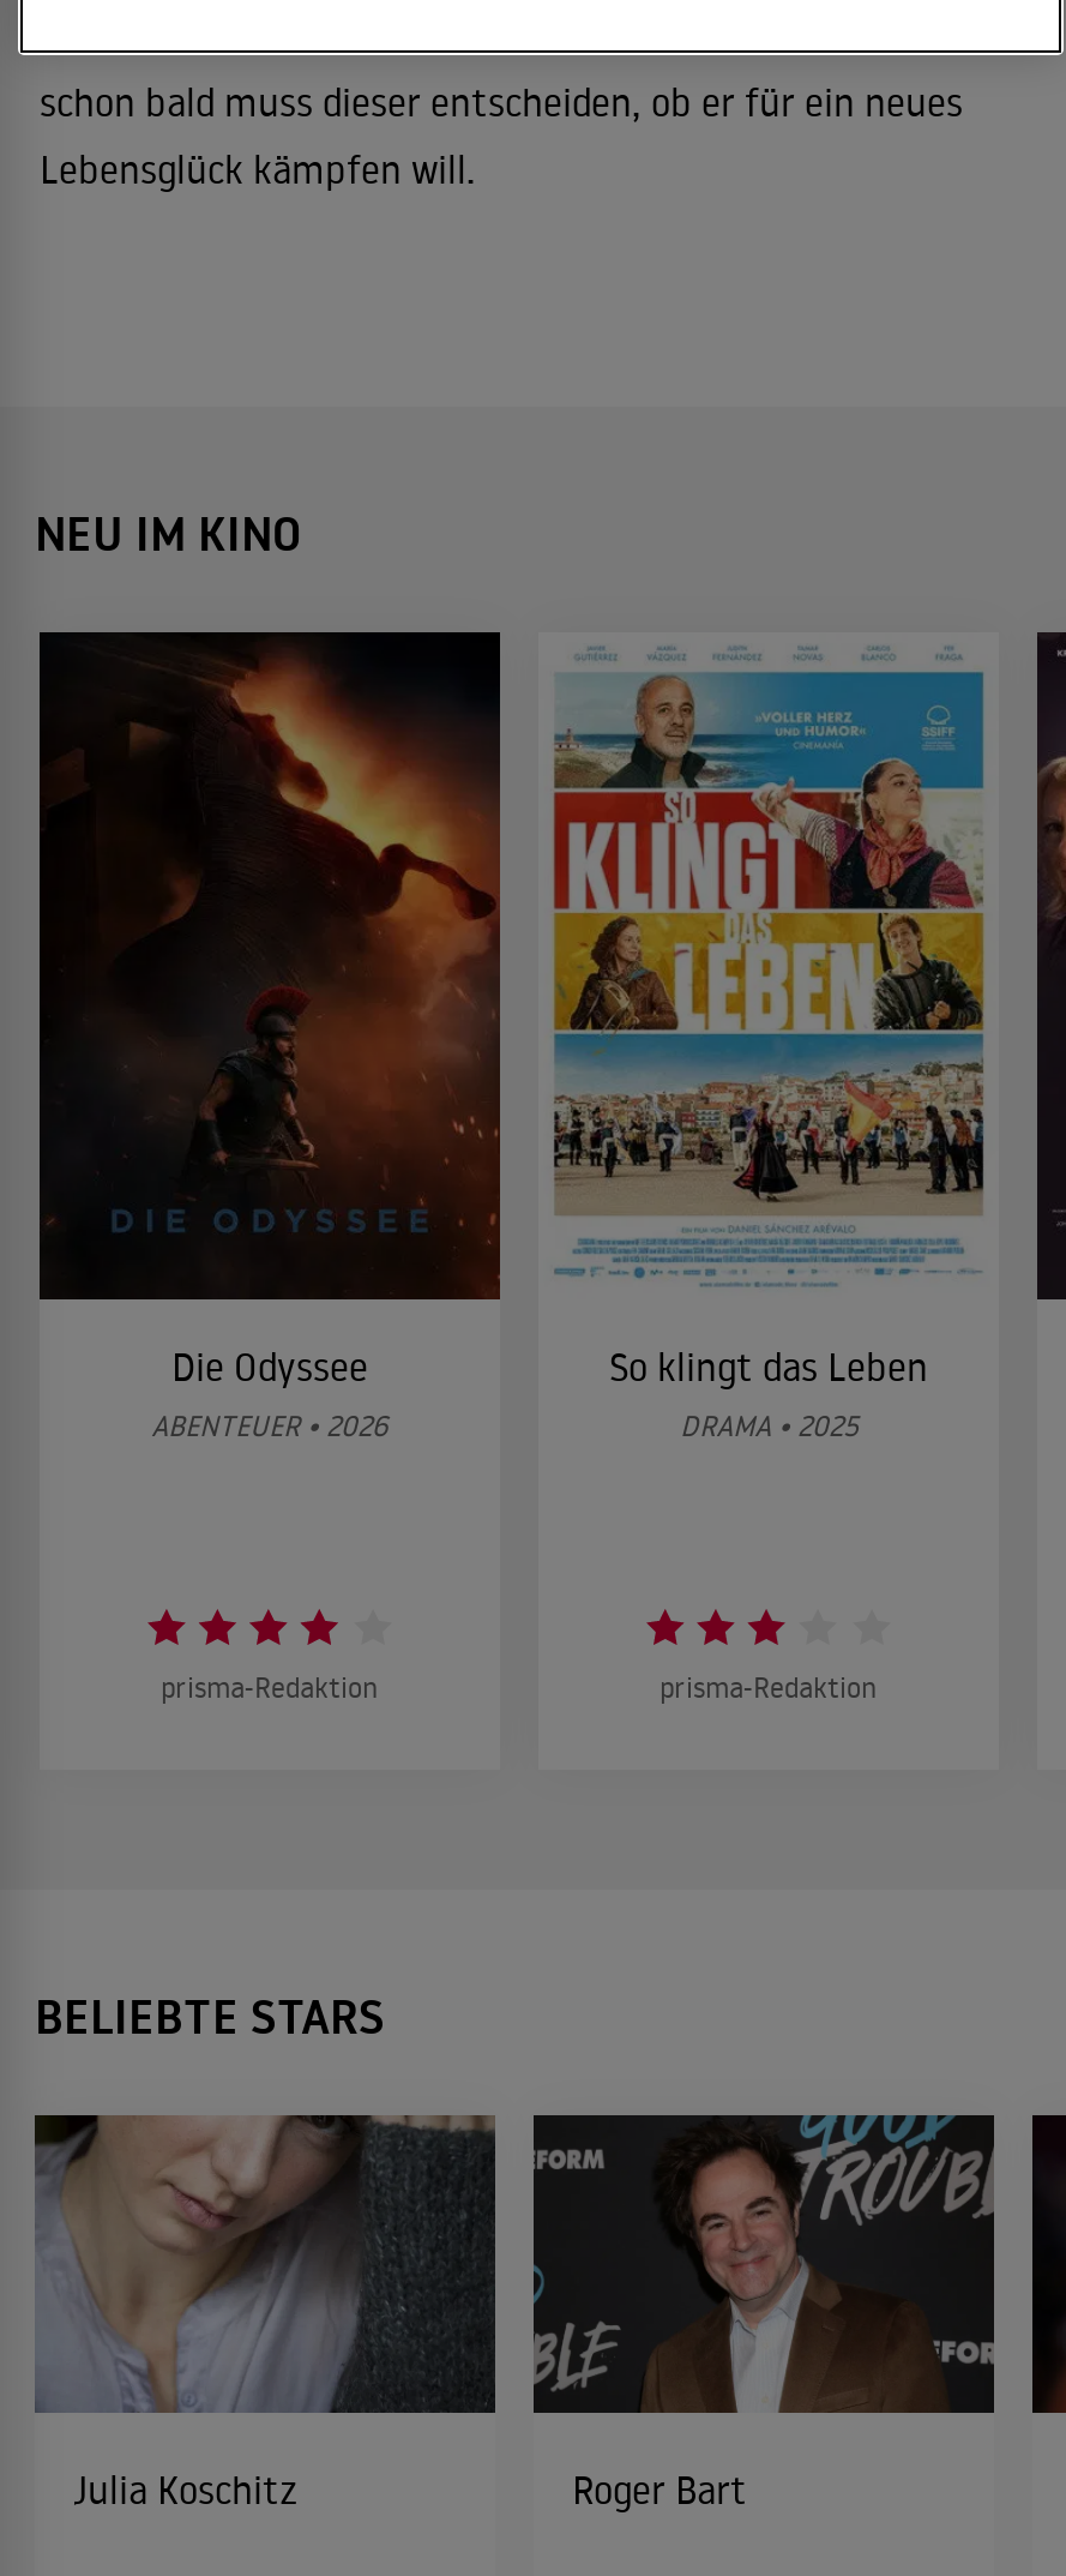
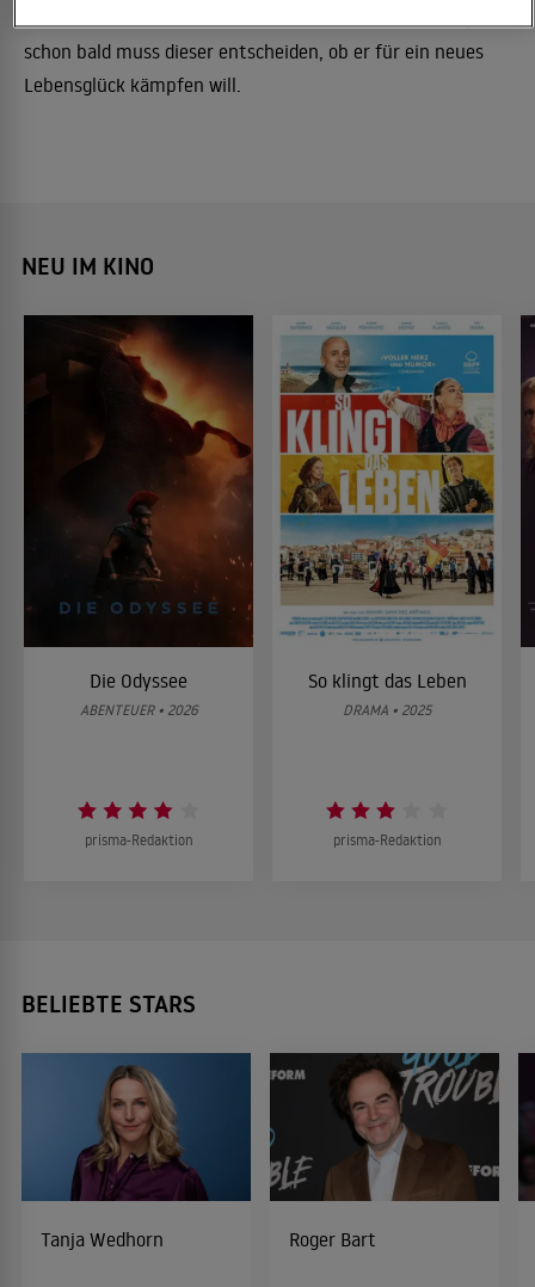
- [image]
- Julia Koschitz
+ [image]
+ Tanja Wedhorn
